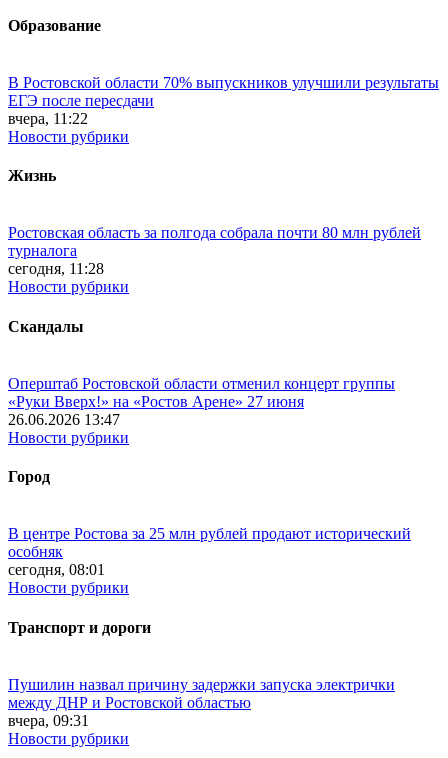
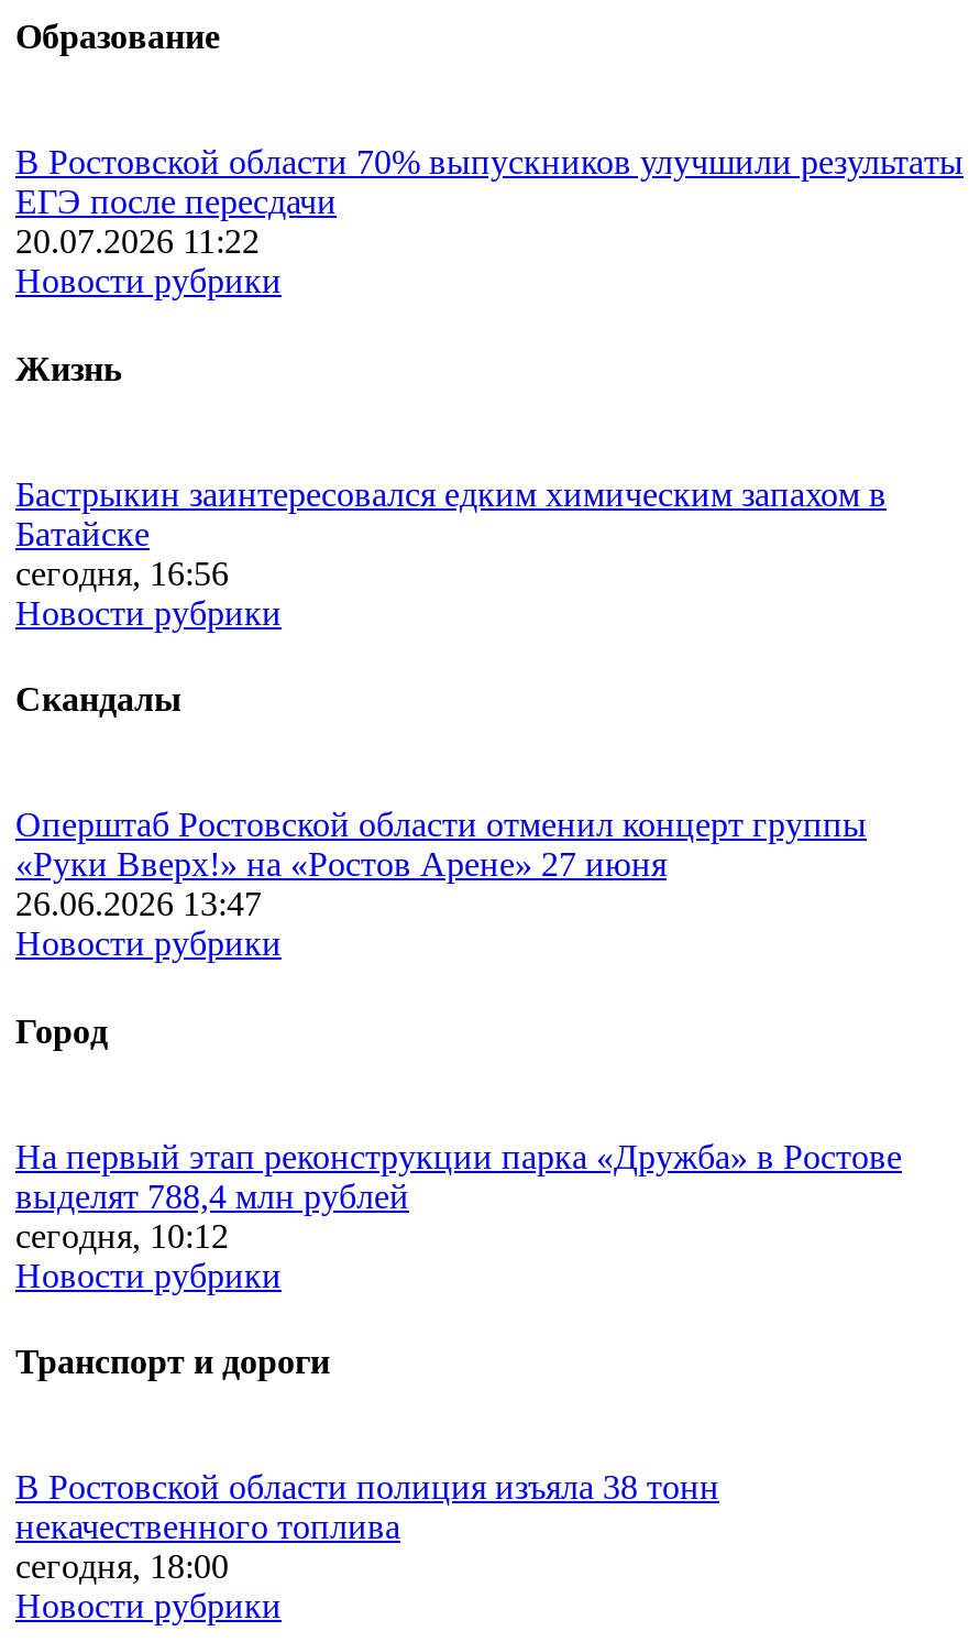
- вчера, 11:22
+ 20.07.2026 11:22

- Ростовская область за полгода собрала почти 80 млн рублей
- турналога
- сегодня, 11:28
+ Бастрыкин заинтересовался едким химическим запахом в
+ Батайске
+ сегодня, 16:56

- В центре Ростова за 25 млн рублей продают исторический
- особняк
- сегодня, 08:01
+ На первый этап реконструкции парка «Дружба» в Ростове
+ выделят 788,4 млн рублей
+ сегодня, 10:12

- Пушилин назвал причину задержки запуска электрички
- между ДНР и Ростовской областью
- вчера, 09:31
+ В Ростовской области полиция изъяла 38 тонн
+ некачественного топлива
+ сегодня, 18:00
